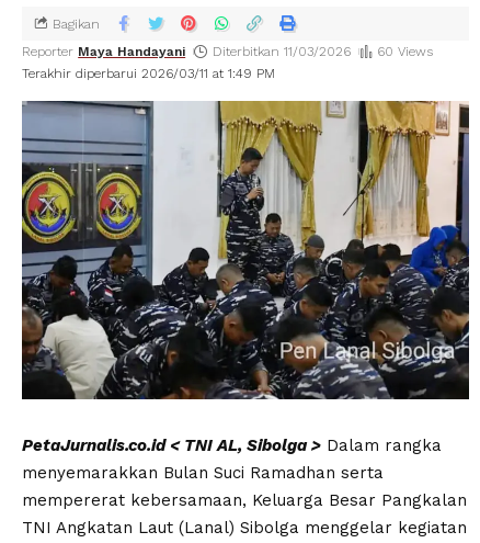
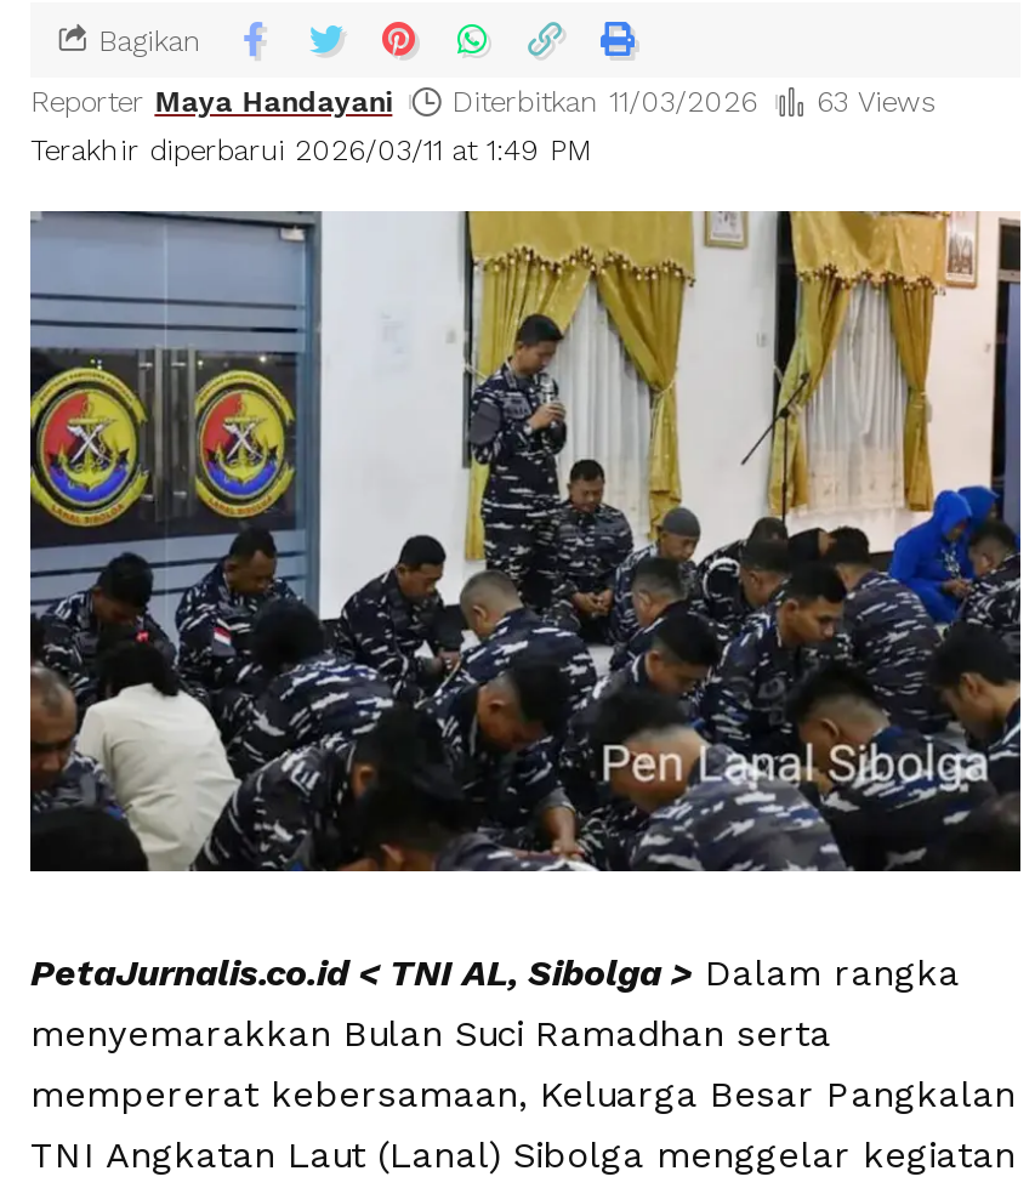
- Reporter Maya Handayani Diterbitkan 11/03/2026 60 Views
+ Reporter Maya Handayani Diterbitkan 11/03/2026 63 Views
